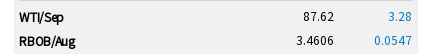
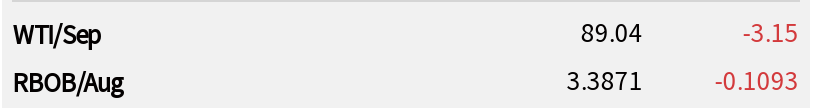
- 87.62
+ 89.04

- 3.28
+ -3.15

- 3.4606
+ 3.3871

- 0.0547
+ -0.1093
